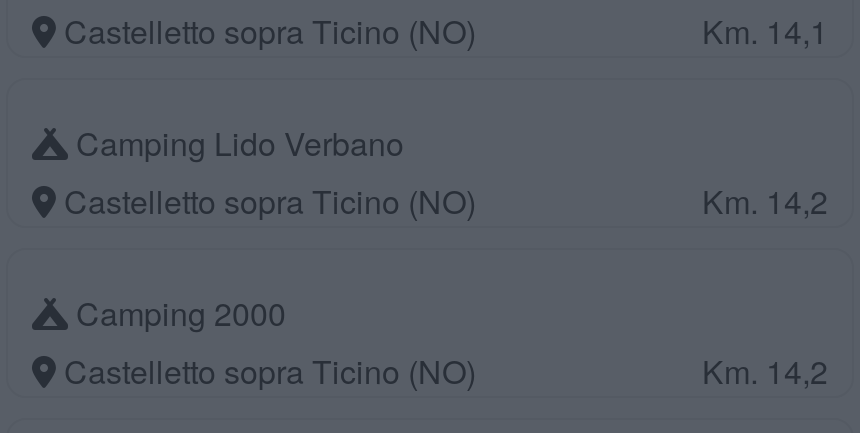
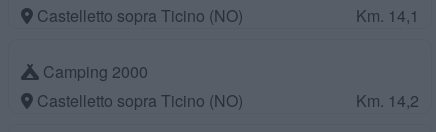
- Camping Lido Verbano
- Castelletto sopra Ticino (NO)
- Km. 14,2
